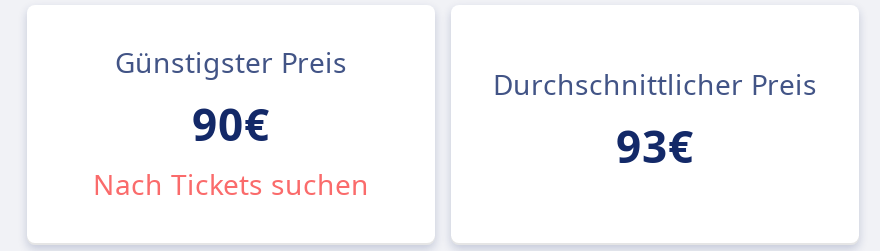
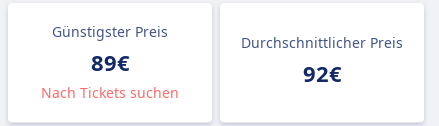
- 90€
+ 89€

- 93€
+ 92€
